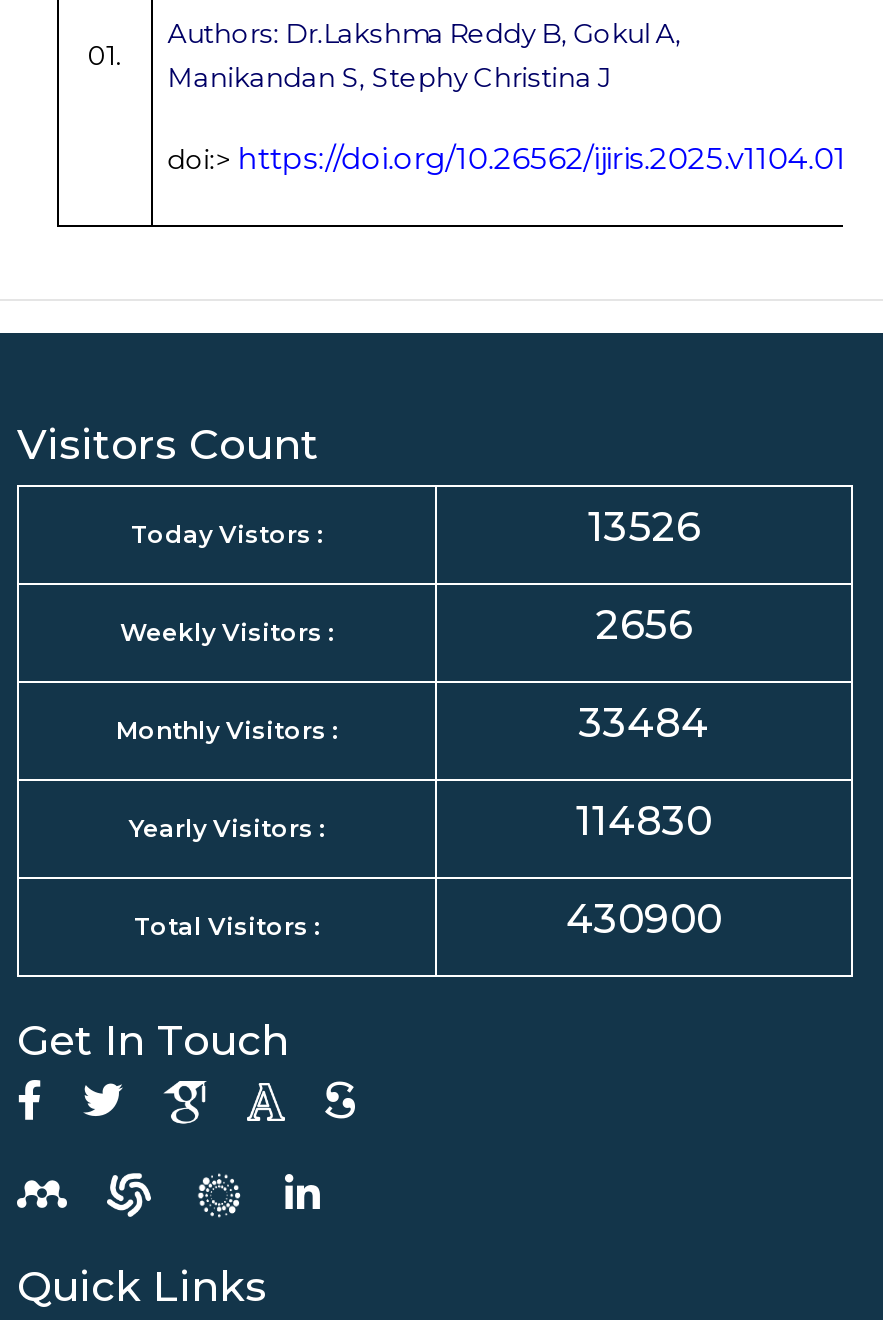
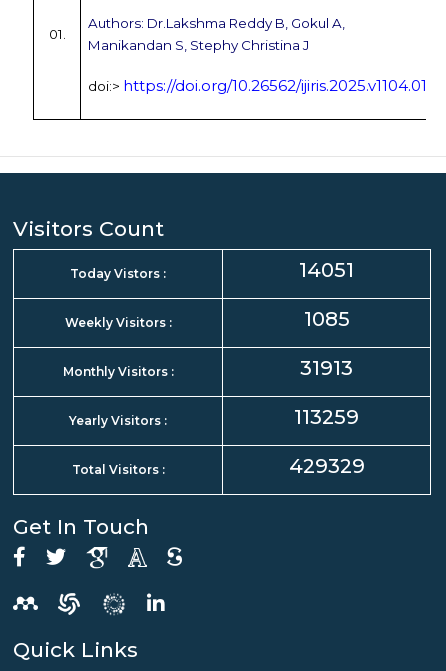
- 13526
+ 14051

- 2656
+ 1085

- 33484
+ 31913

- 114830
+ 113259

- 430900
+ 429329
